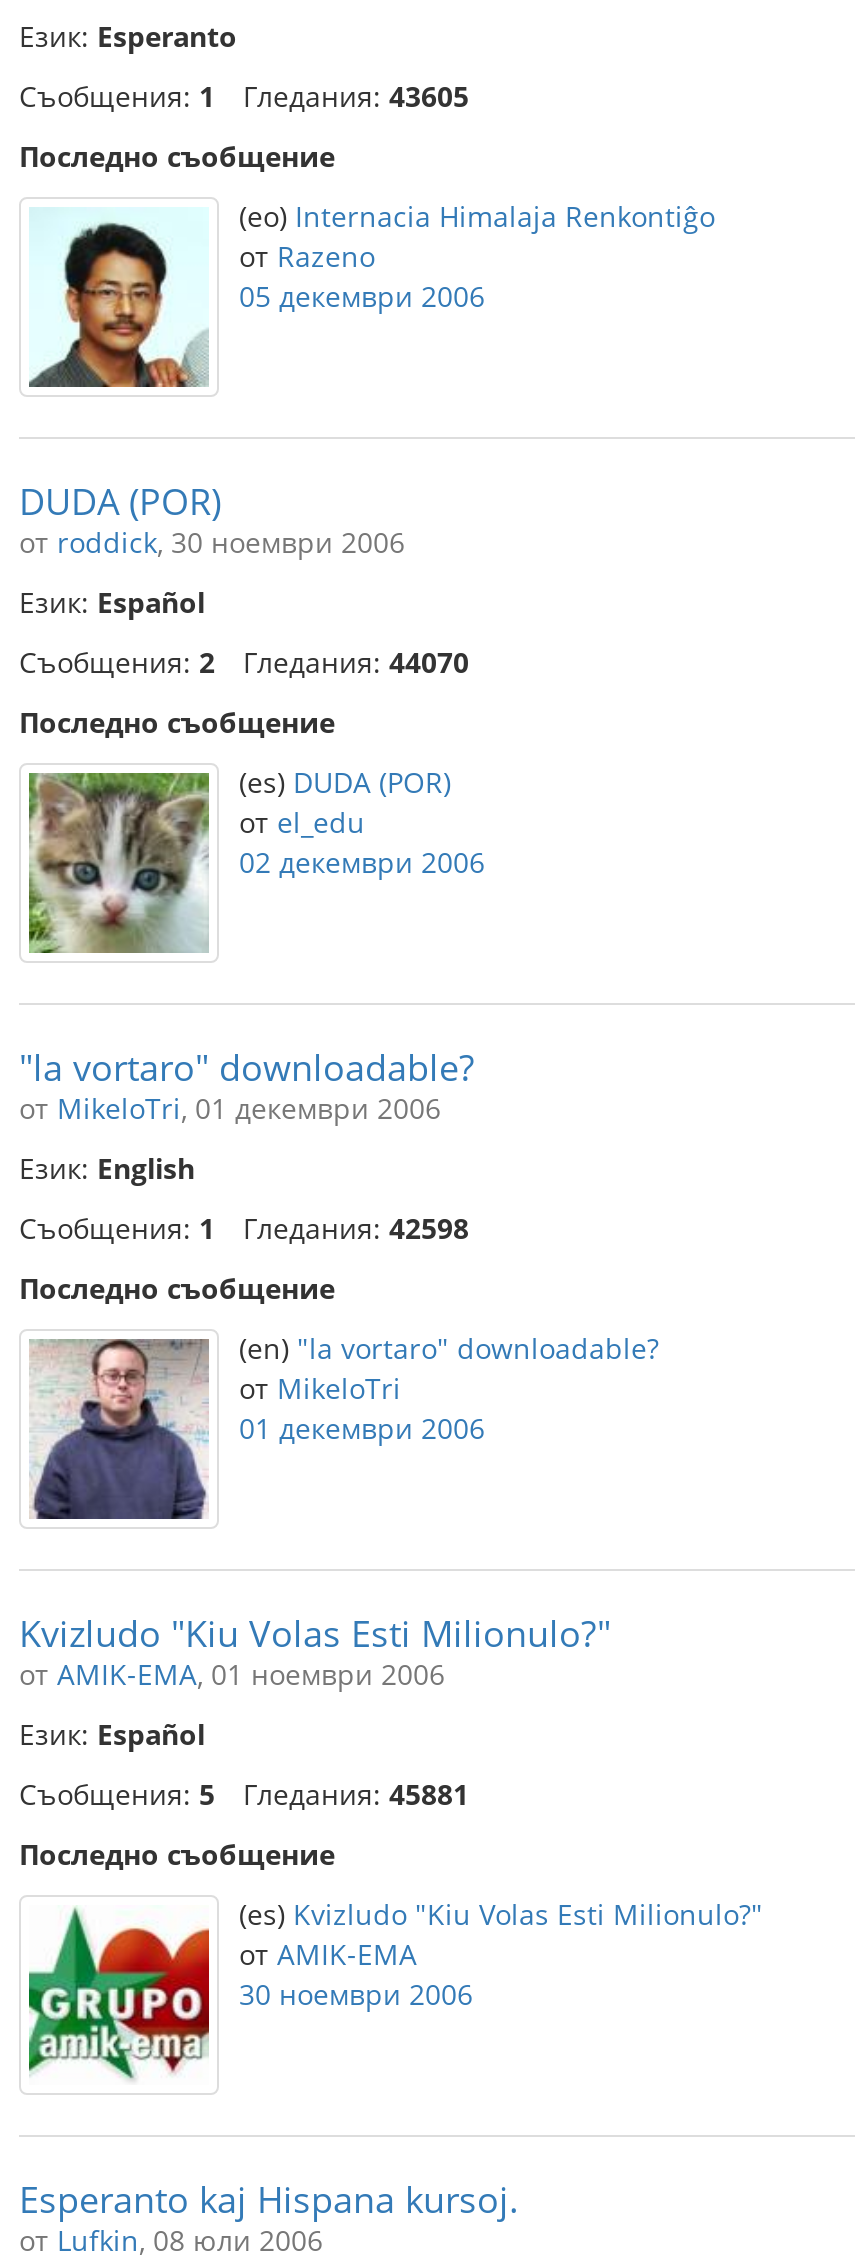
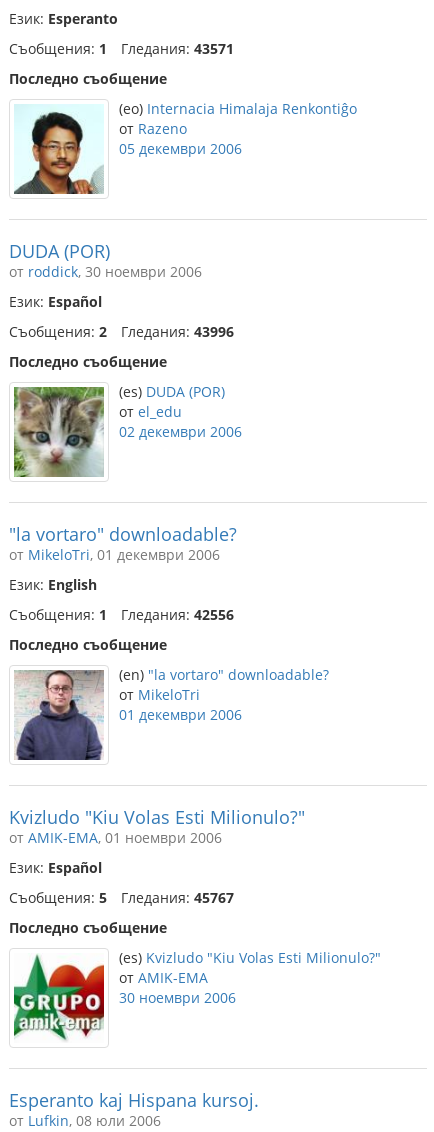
- Съобщения: 1 Гледания: 43605
+ Съобщения: 1 Гледания: 43571

- Съобщения: 2 Гледания: 44070
+ Съобщения: 2 Гледания: 43996

- Съобщения: 1 Гледания: 42598
+ Съобщения: 1 Гледания: 42556

- Съобщения: 5 Гледания: 45881
+ Съобщения: 5 Гледания: 45767
